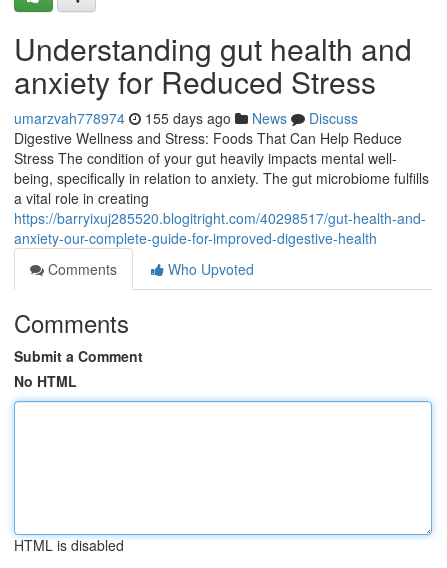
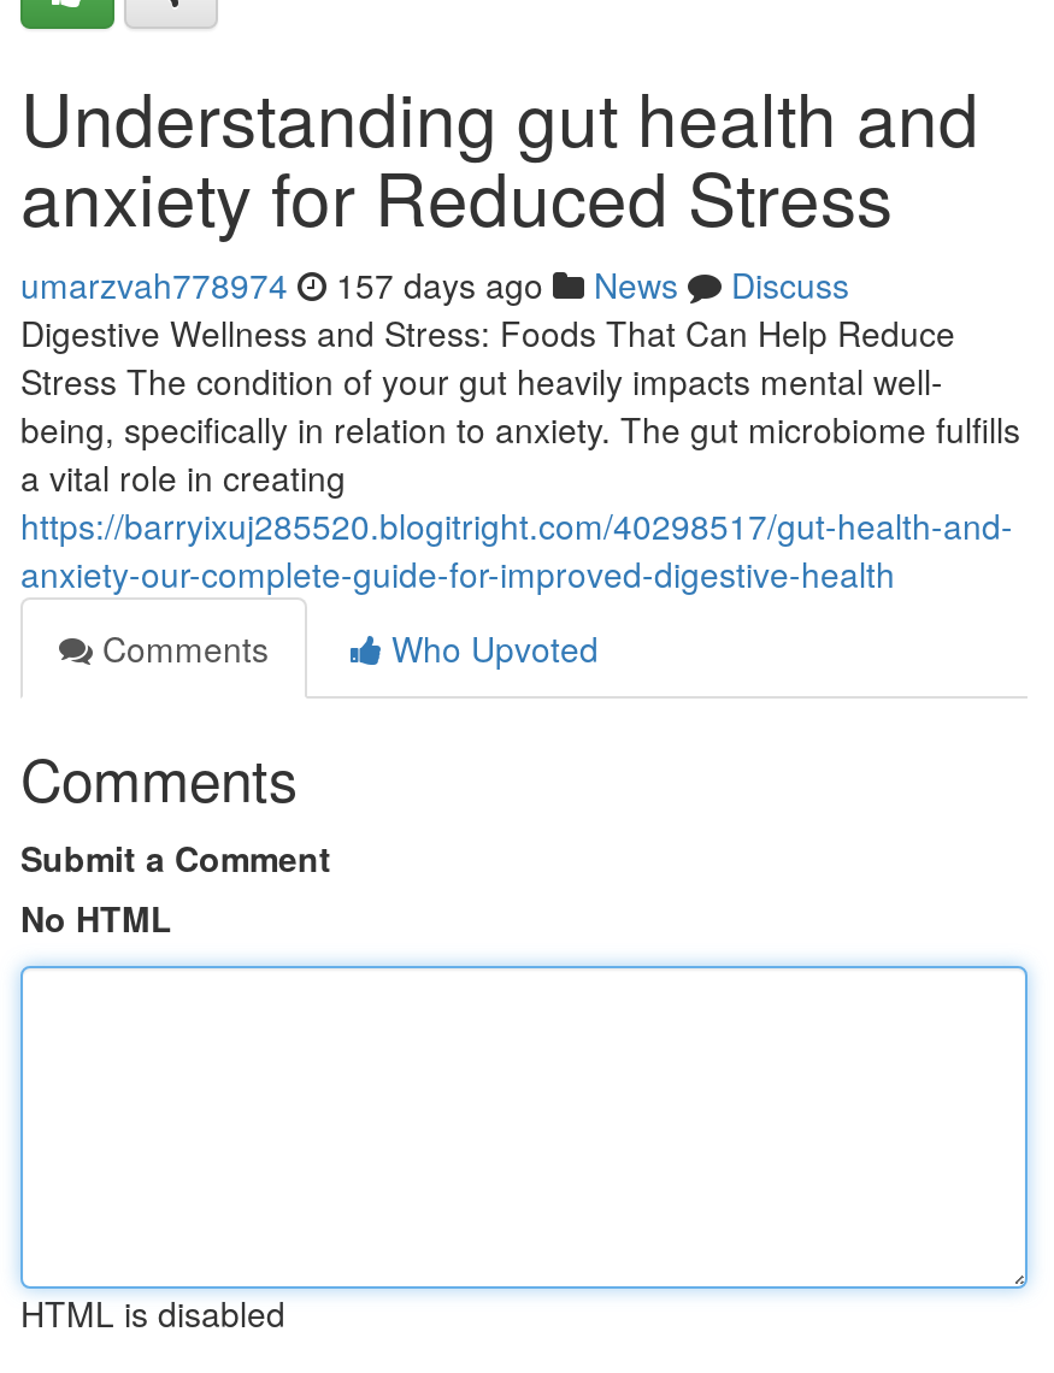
- umarzvah778974 155 days ago News Discuss
+ umarzvah778974 157 days ago News Discuss
